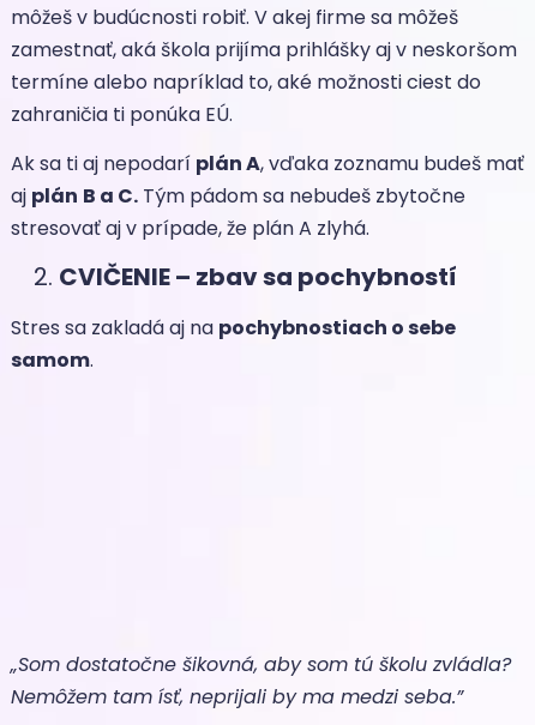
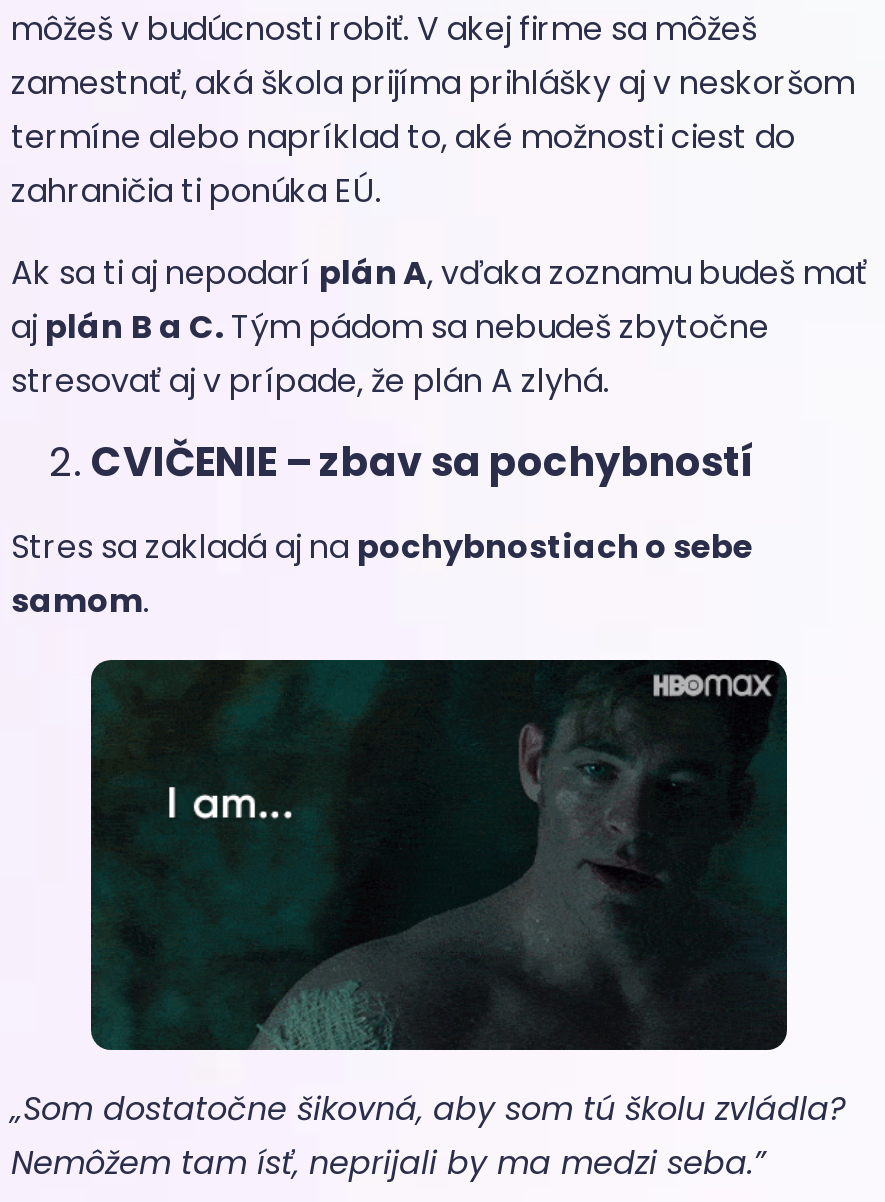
+ [image]
